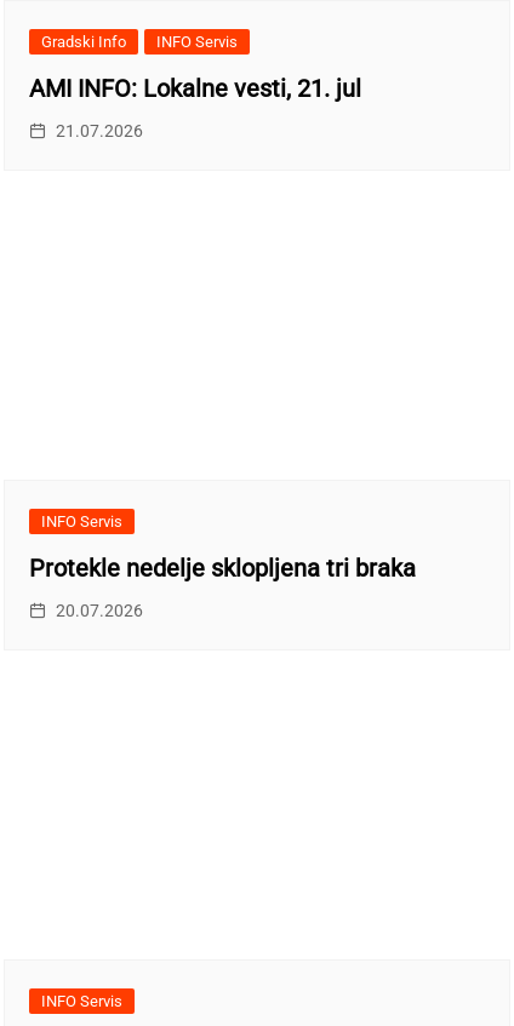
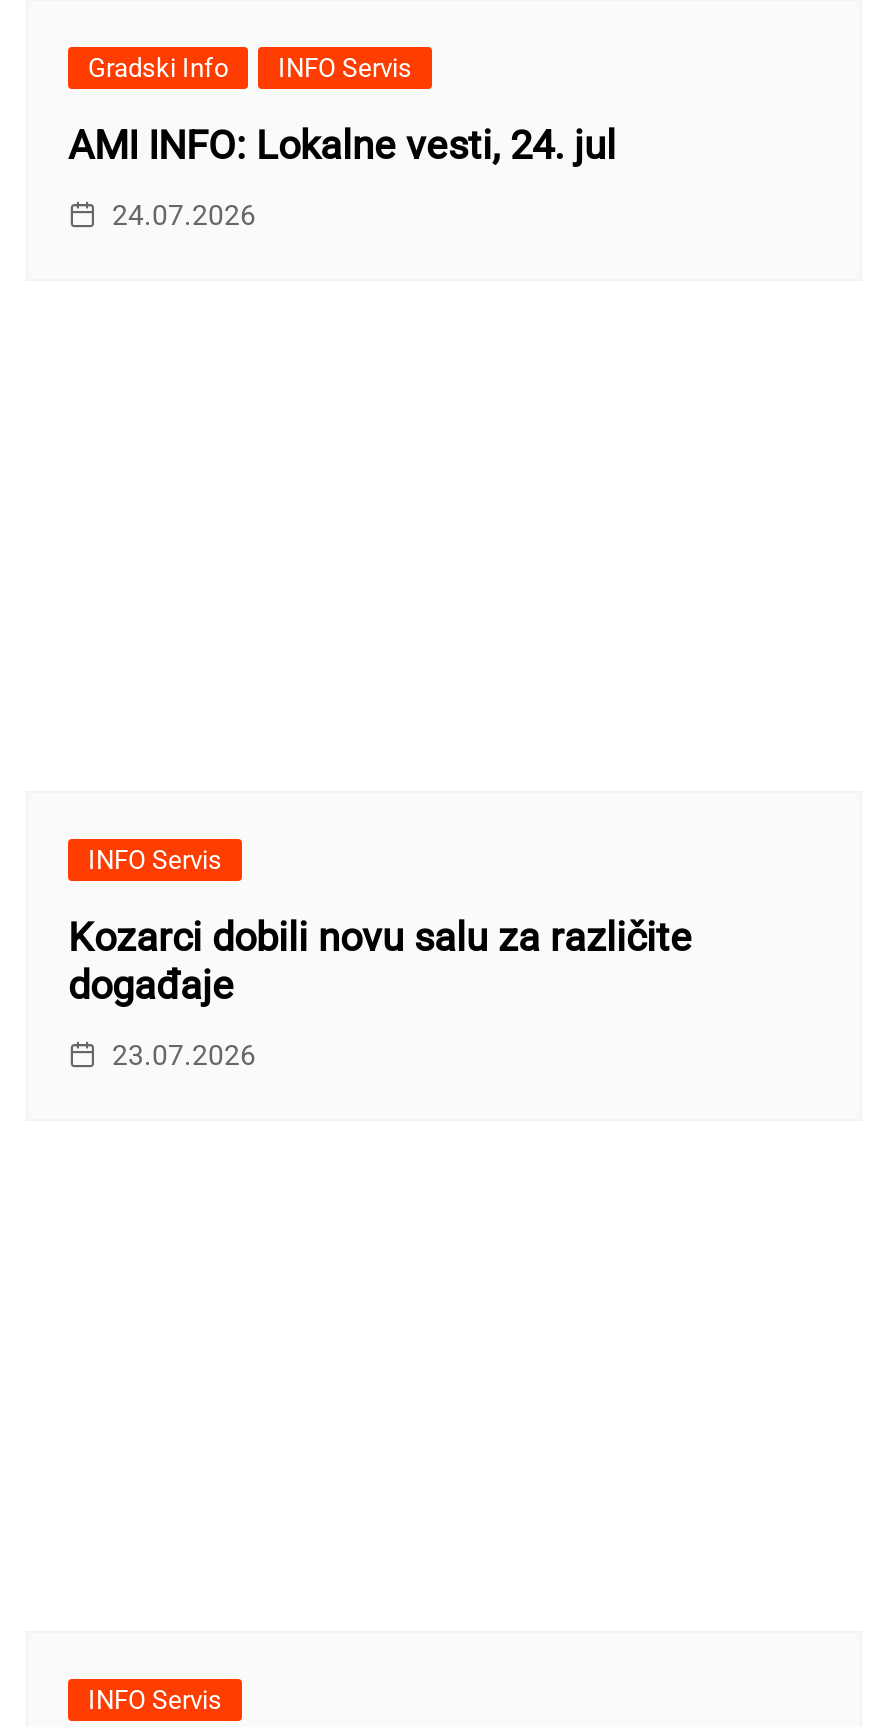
- AMI INFO: Lokalne vesti, 21. jul
+ AMI INFO: Lokalne vesti, 24. jul

- 21.07.2026
+ 24.07.2026

- Protekle nedelje sklopljena tri braka
+ Kozarci dobili novu salu za različite
+ događaje

- 20.07.2026
+ 23.07.2026
